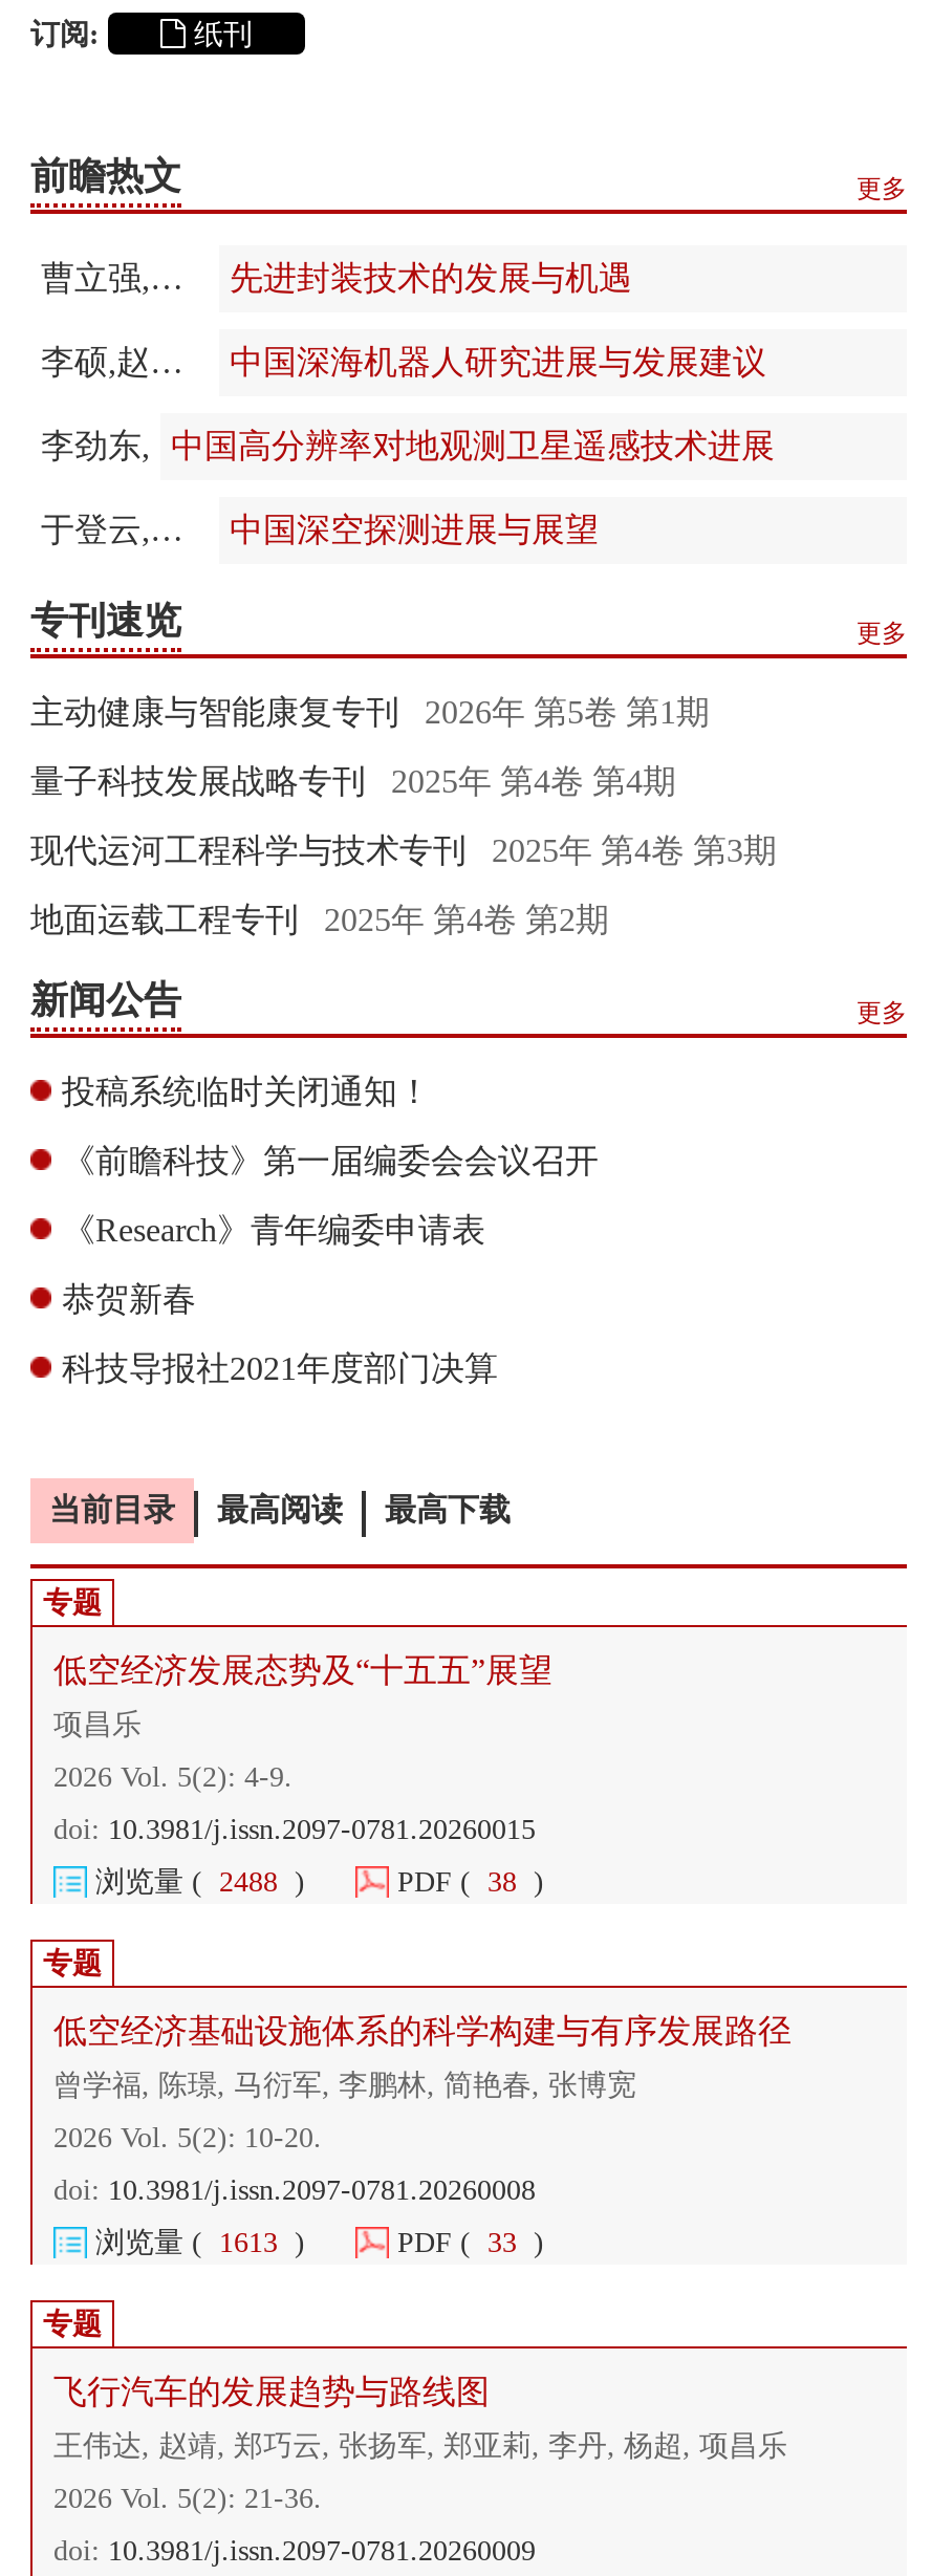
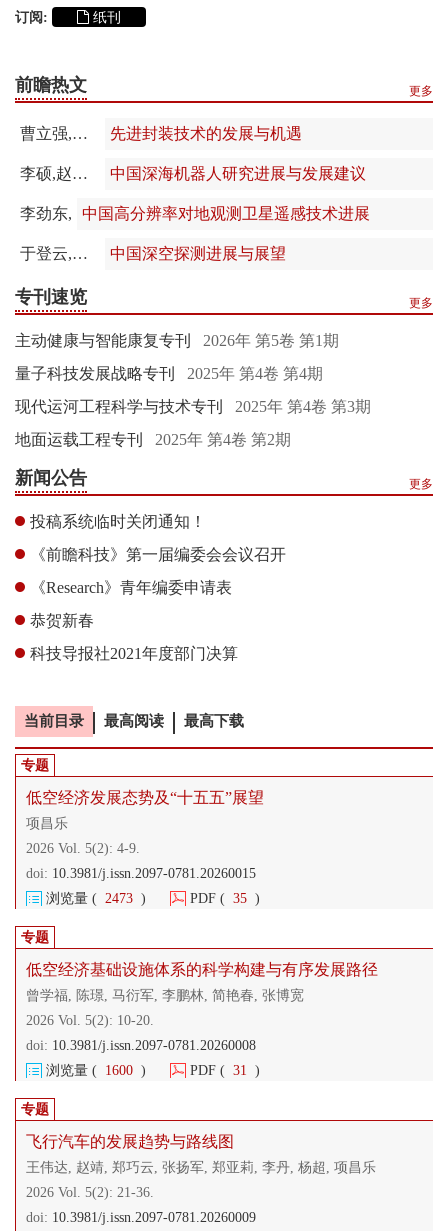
- 浏览量 ( 2488 )
+ 浏览量 ( 2473 )

- PDF ( 38 )
+ PDF ( 35 )

- 浏览量 ( 1613 )
+ 浏览量 ( 1600 )

- PDF ( 33 )
+ PDF ( 31 )
